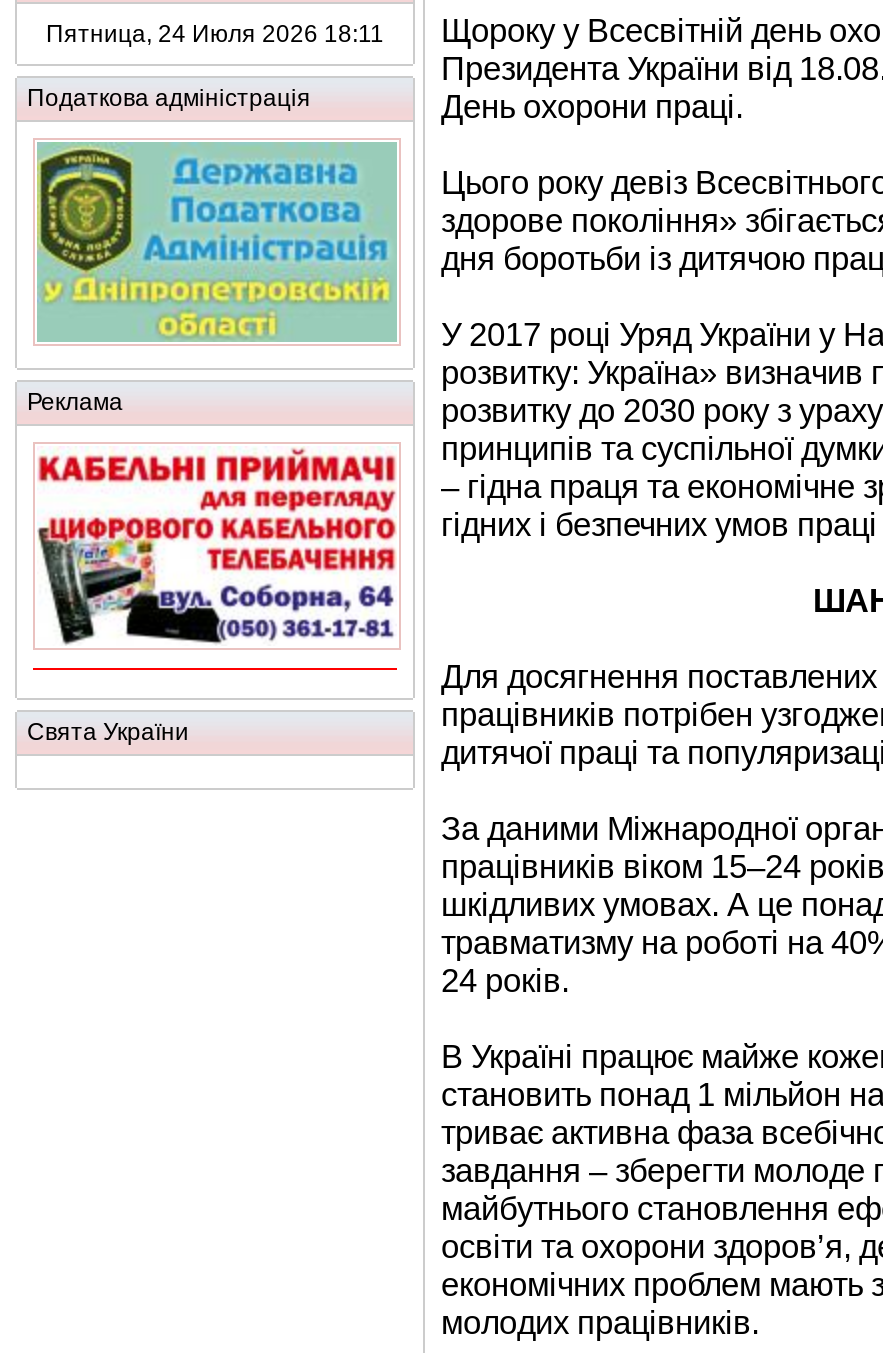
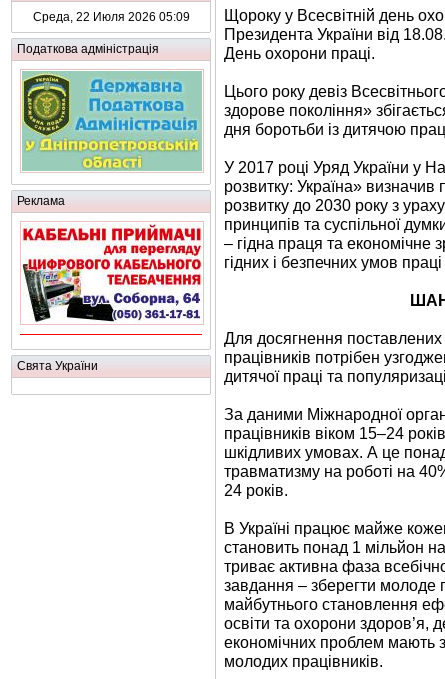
- Пятница, 24 Июля 2026 18:11
+ Среда, 22 Июля 2026 05:09
